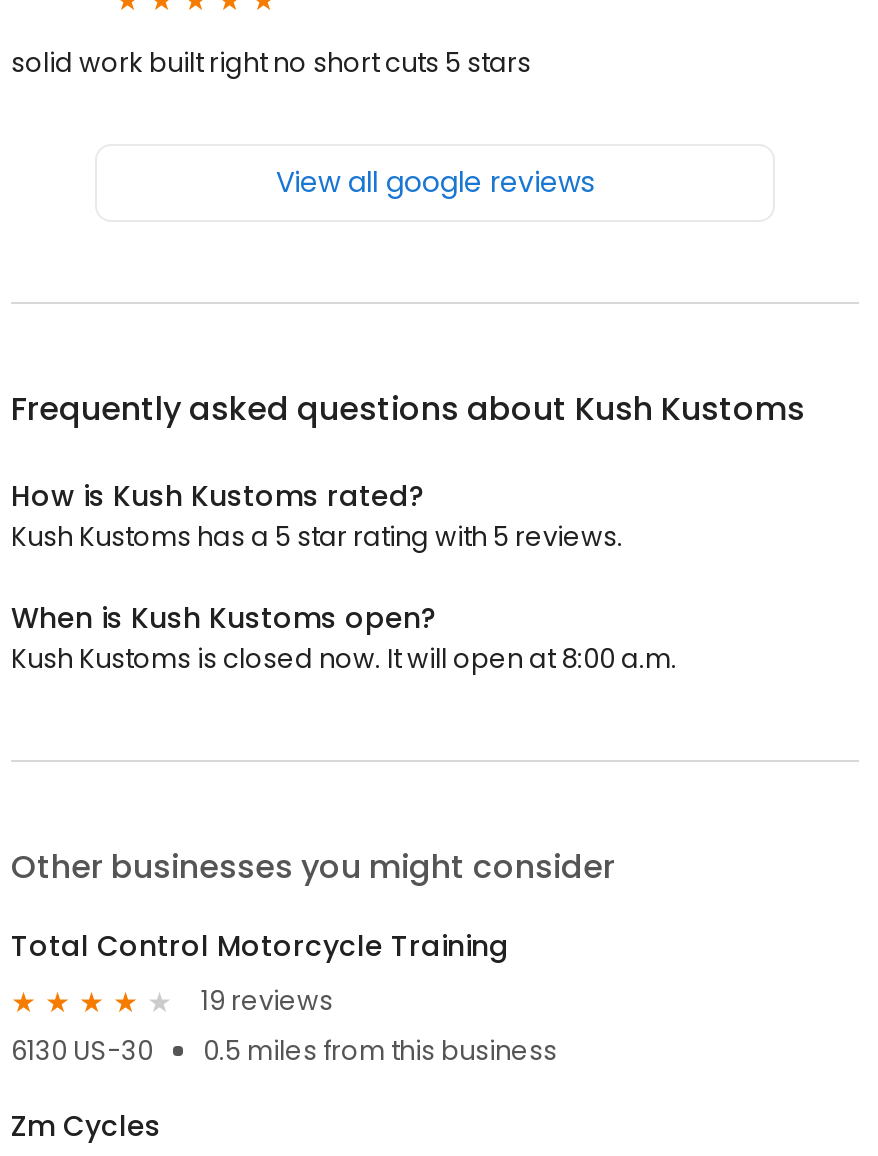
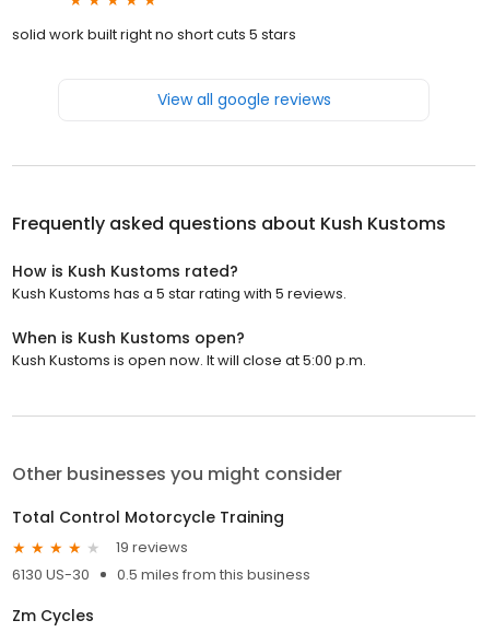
- Kush Kustoms is closed now. It will open at 8:00 a.m.
+ Kush Kustoms is open now. It will close at 5:00 p.m.
